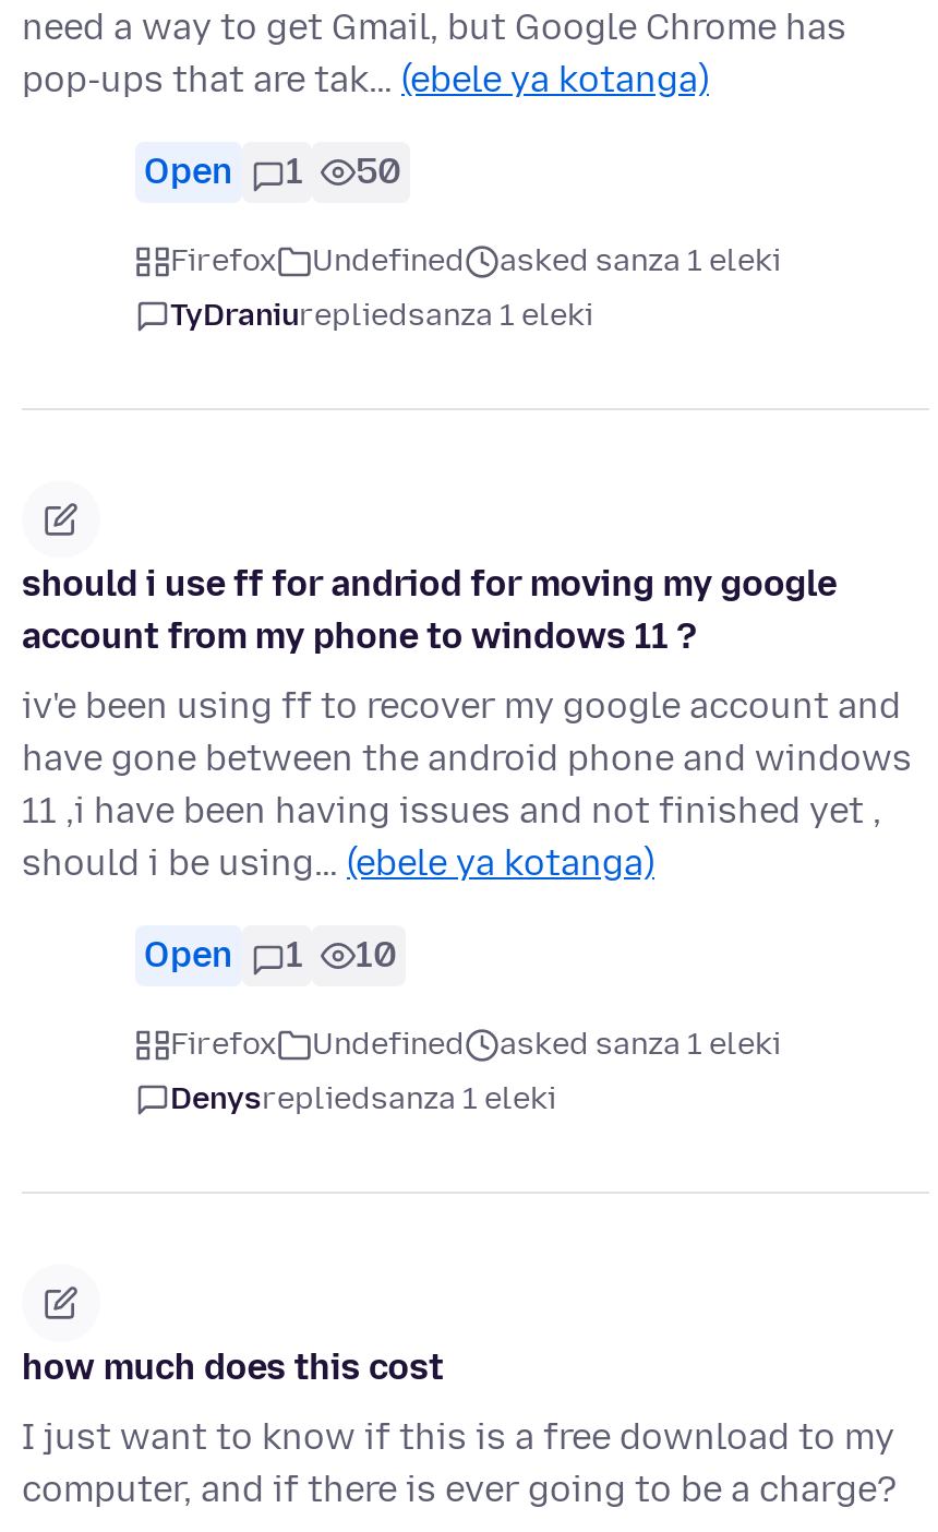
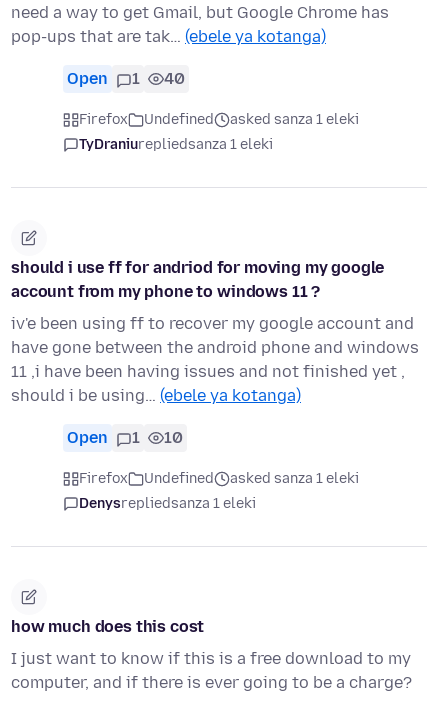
- Open 1 50
+ Open 1 40
